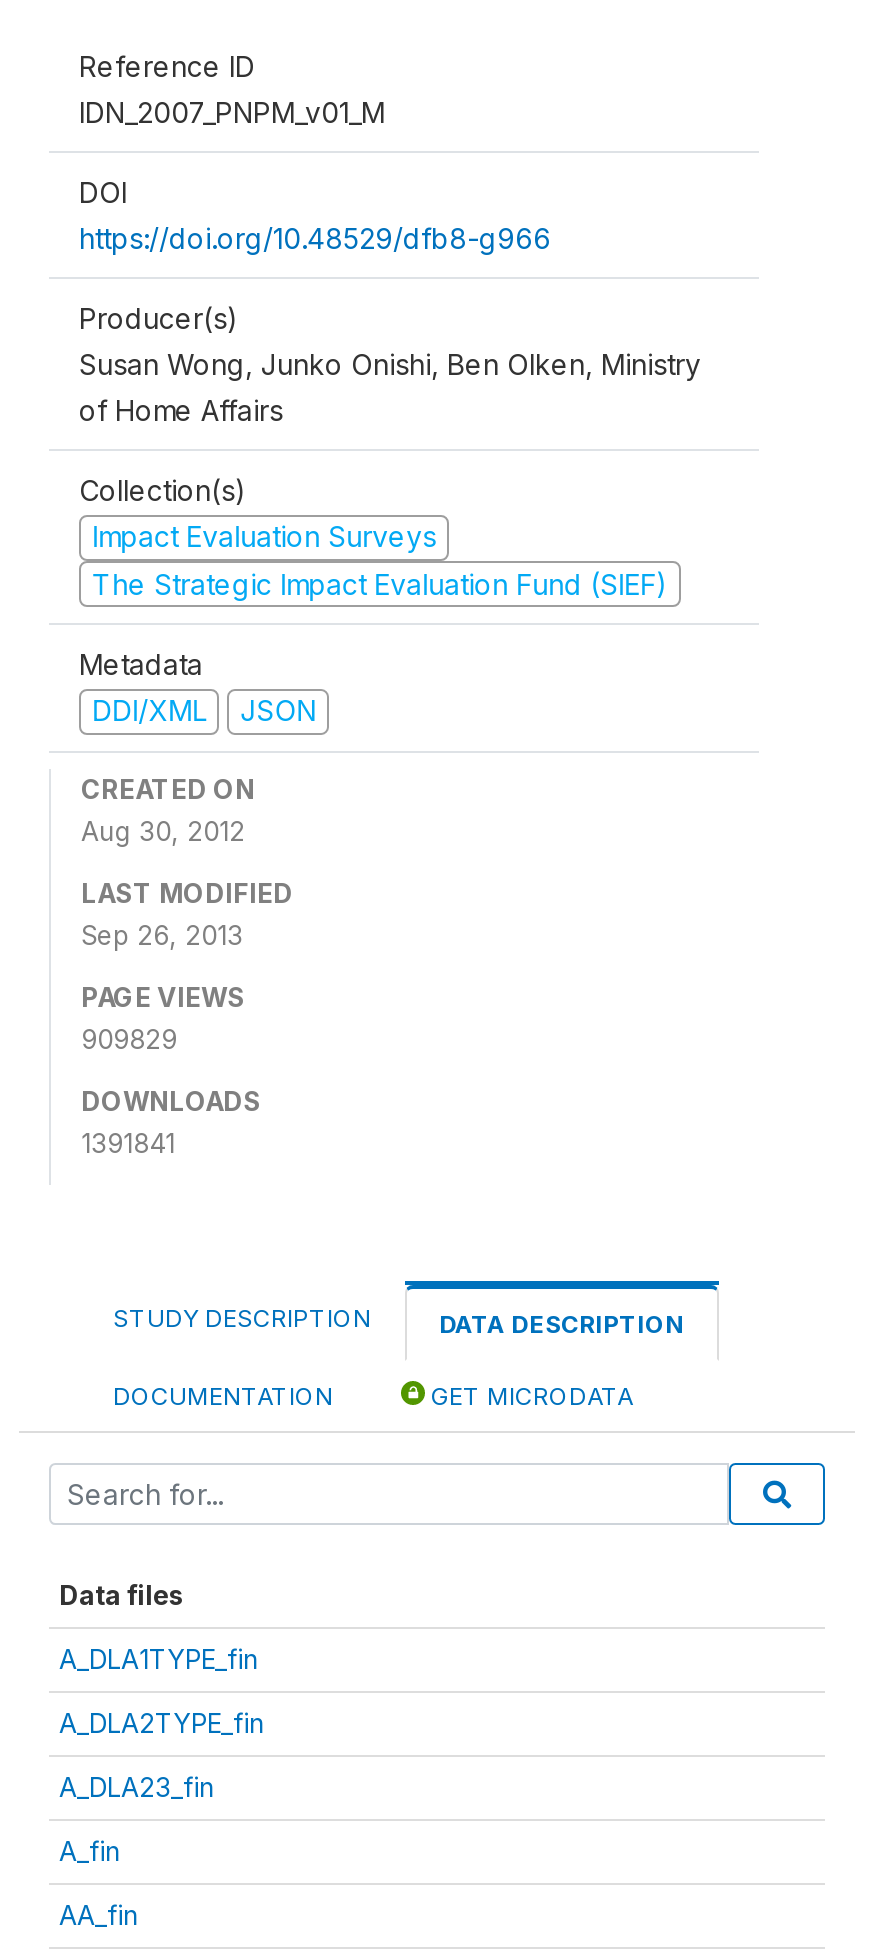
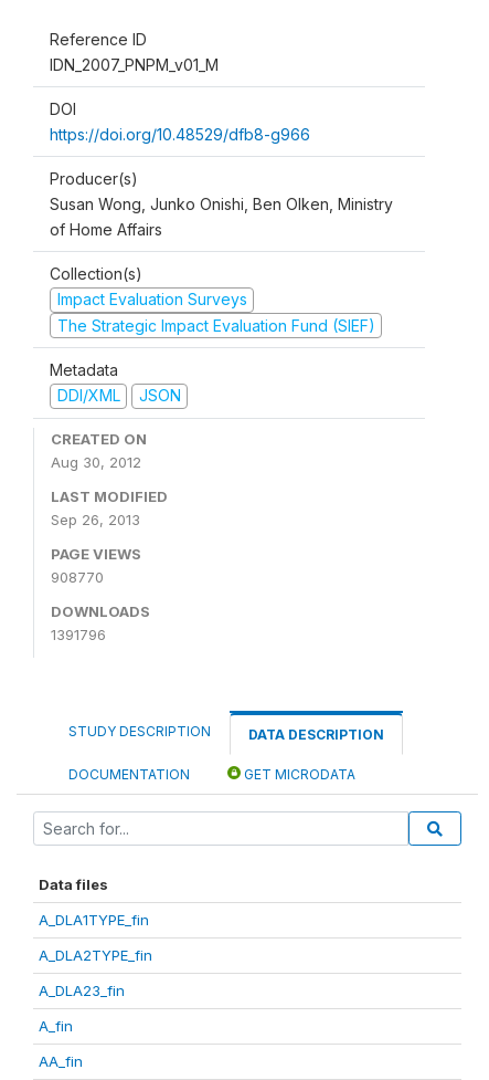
- 909829
+ 908770

- 1391841
+ 1391796
